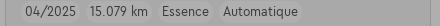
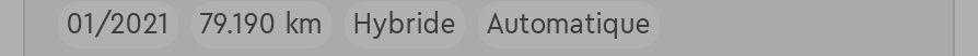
- 04/2025
- 15.079 km
- Essence
+ 01/2021
+ 79.190 km
+ Hybride
